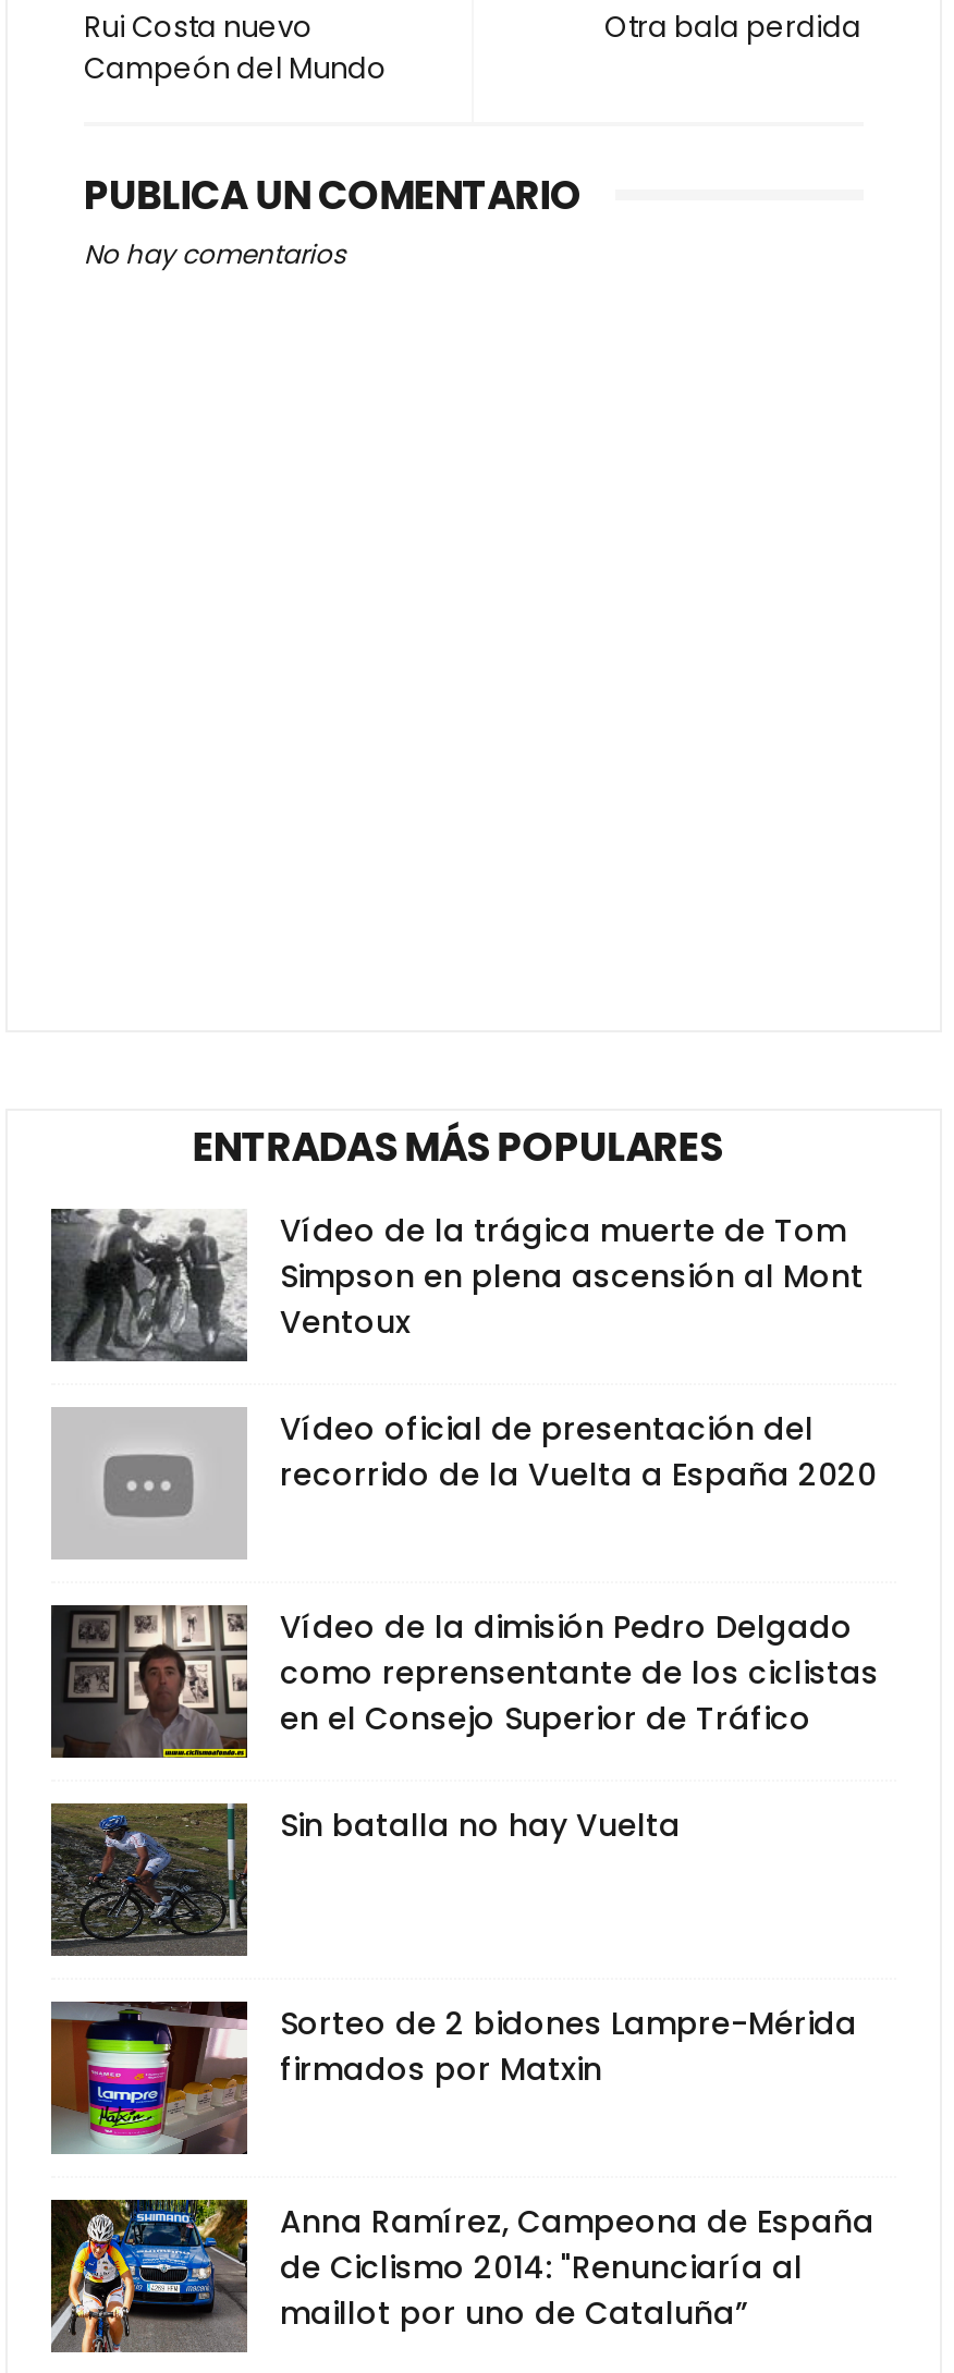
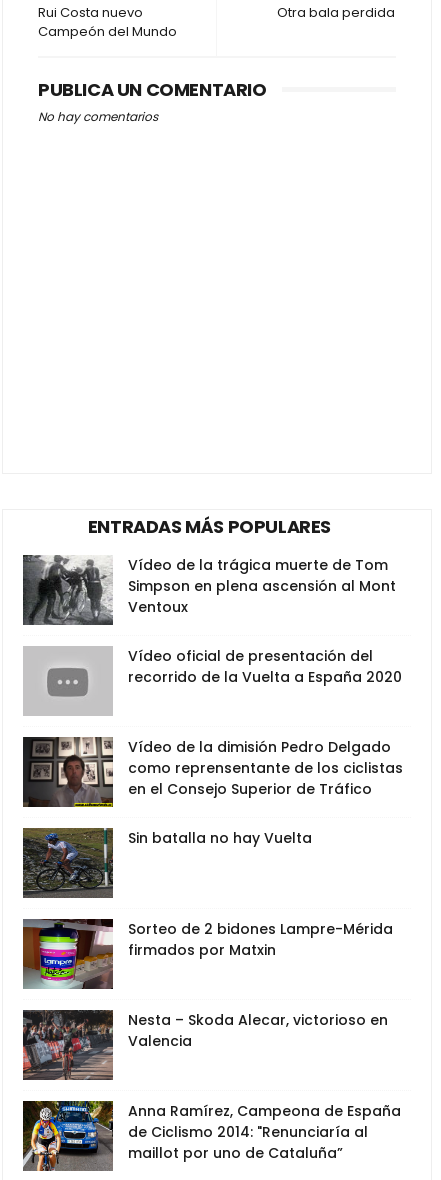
+ [image]
+ Nesta – Skoda Alecar, victorioso en
+ Valencia
